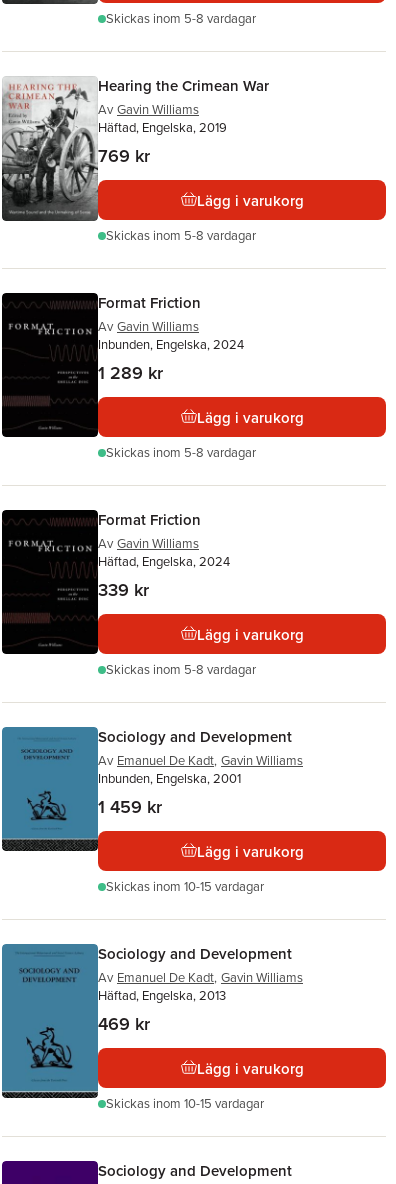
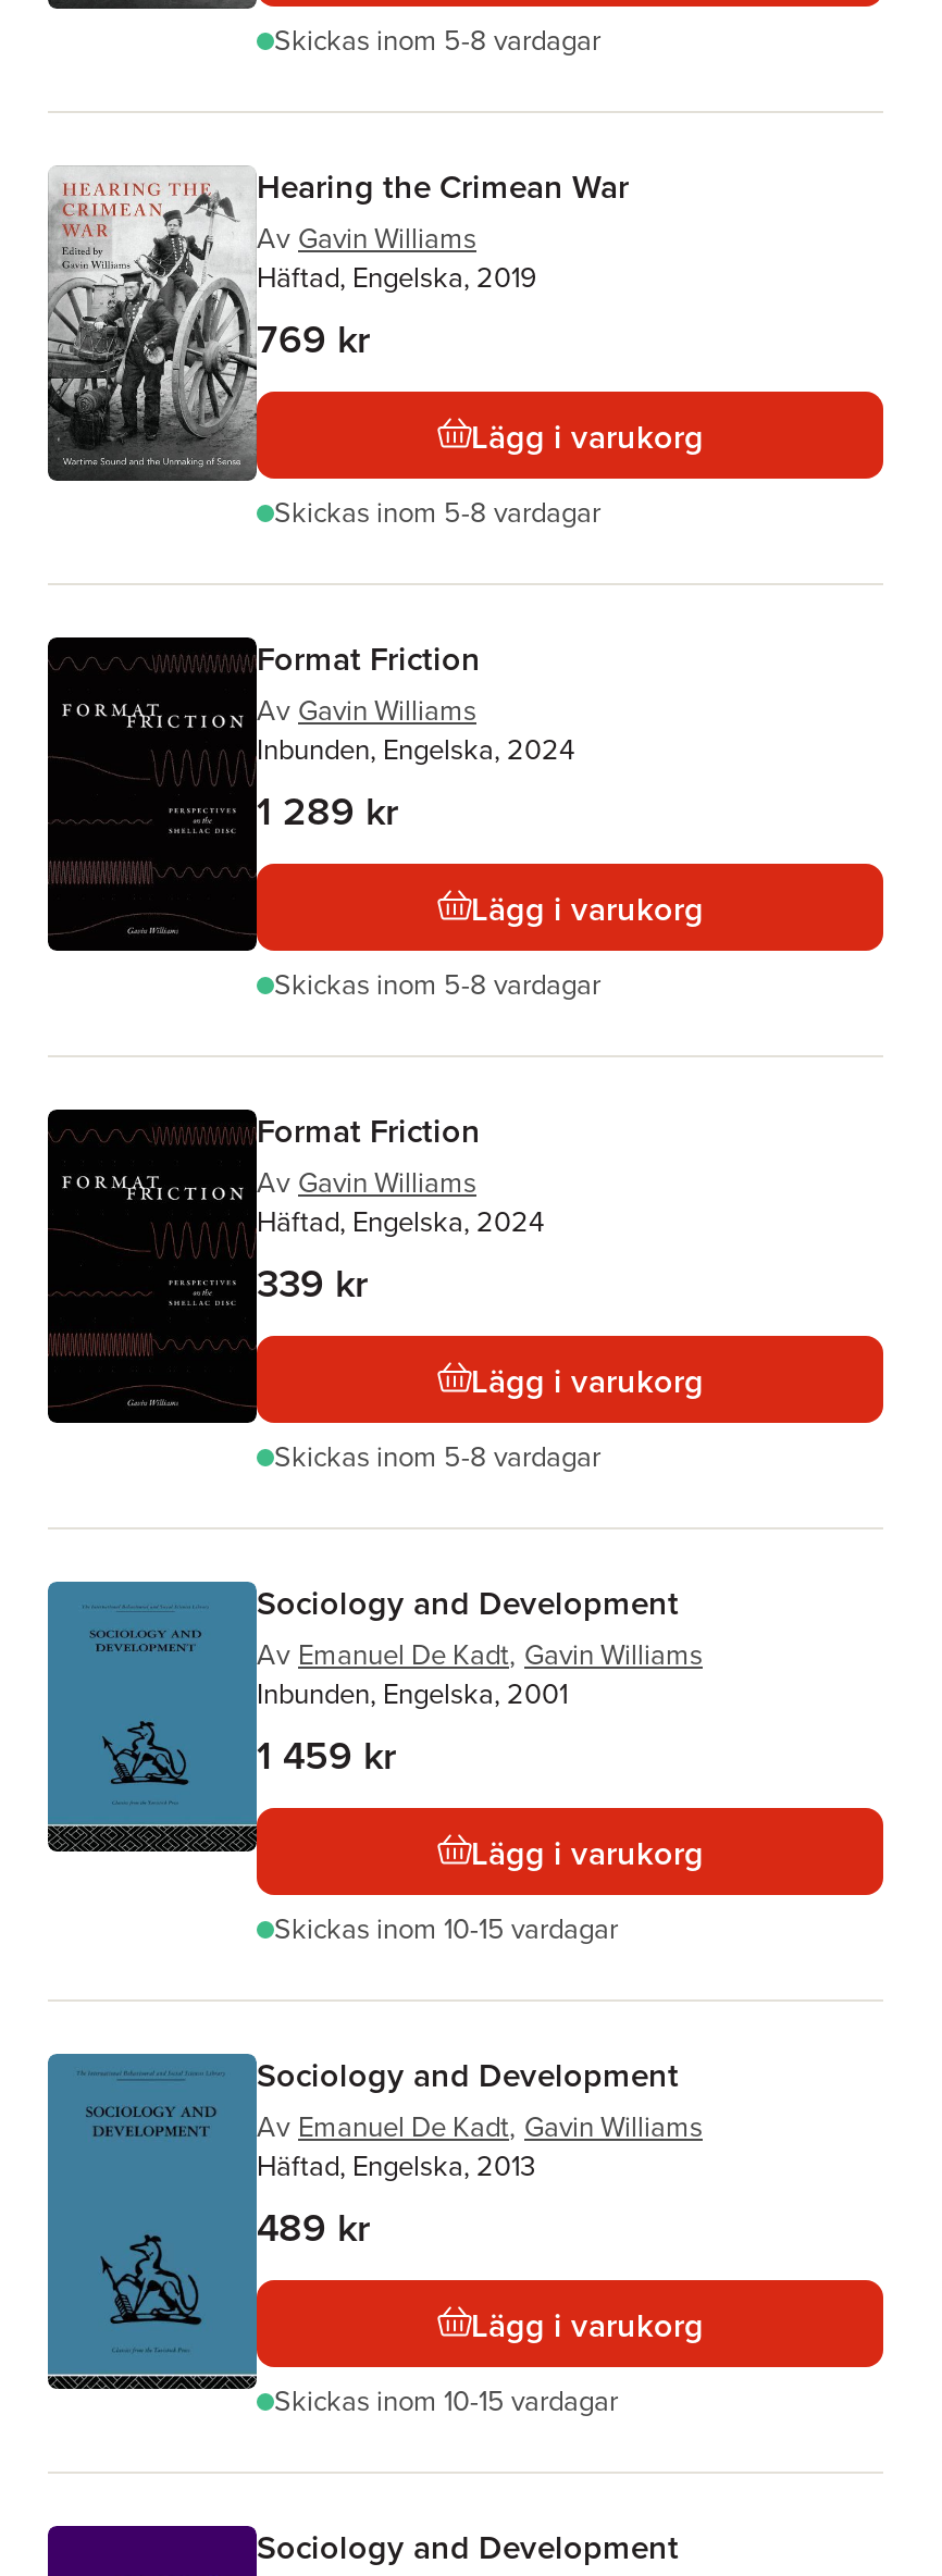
- 469 kr
+ 489 kr
